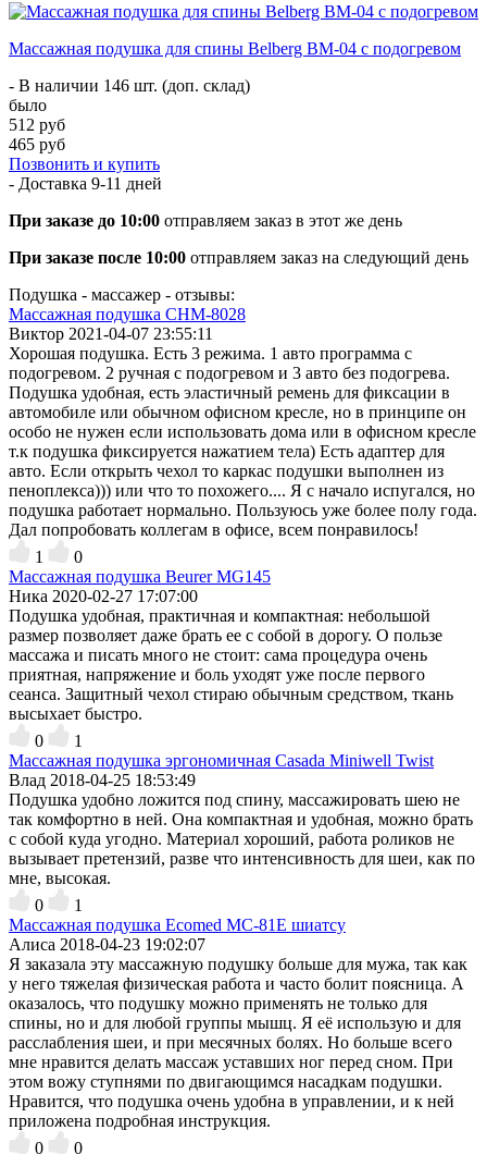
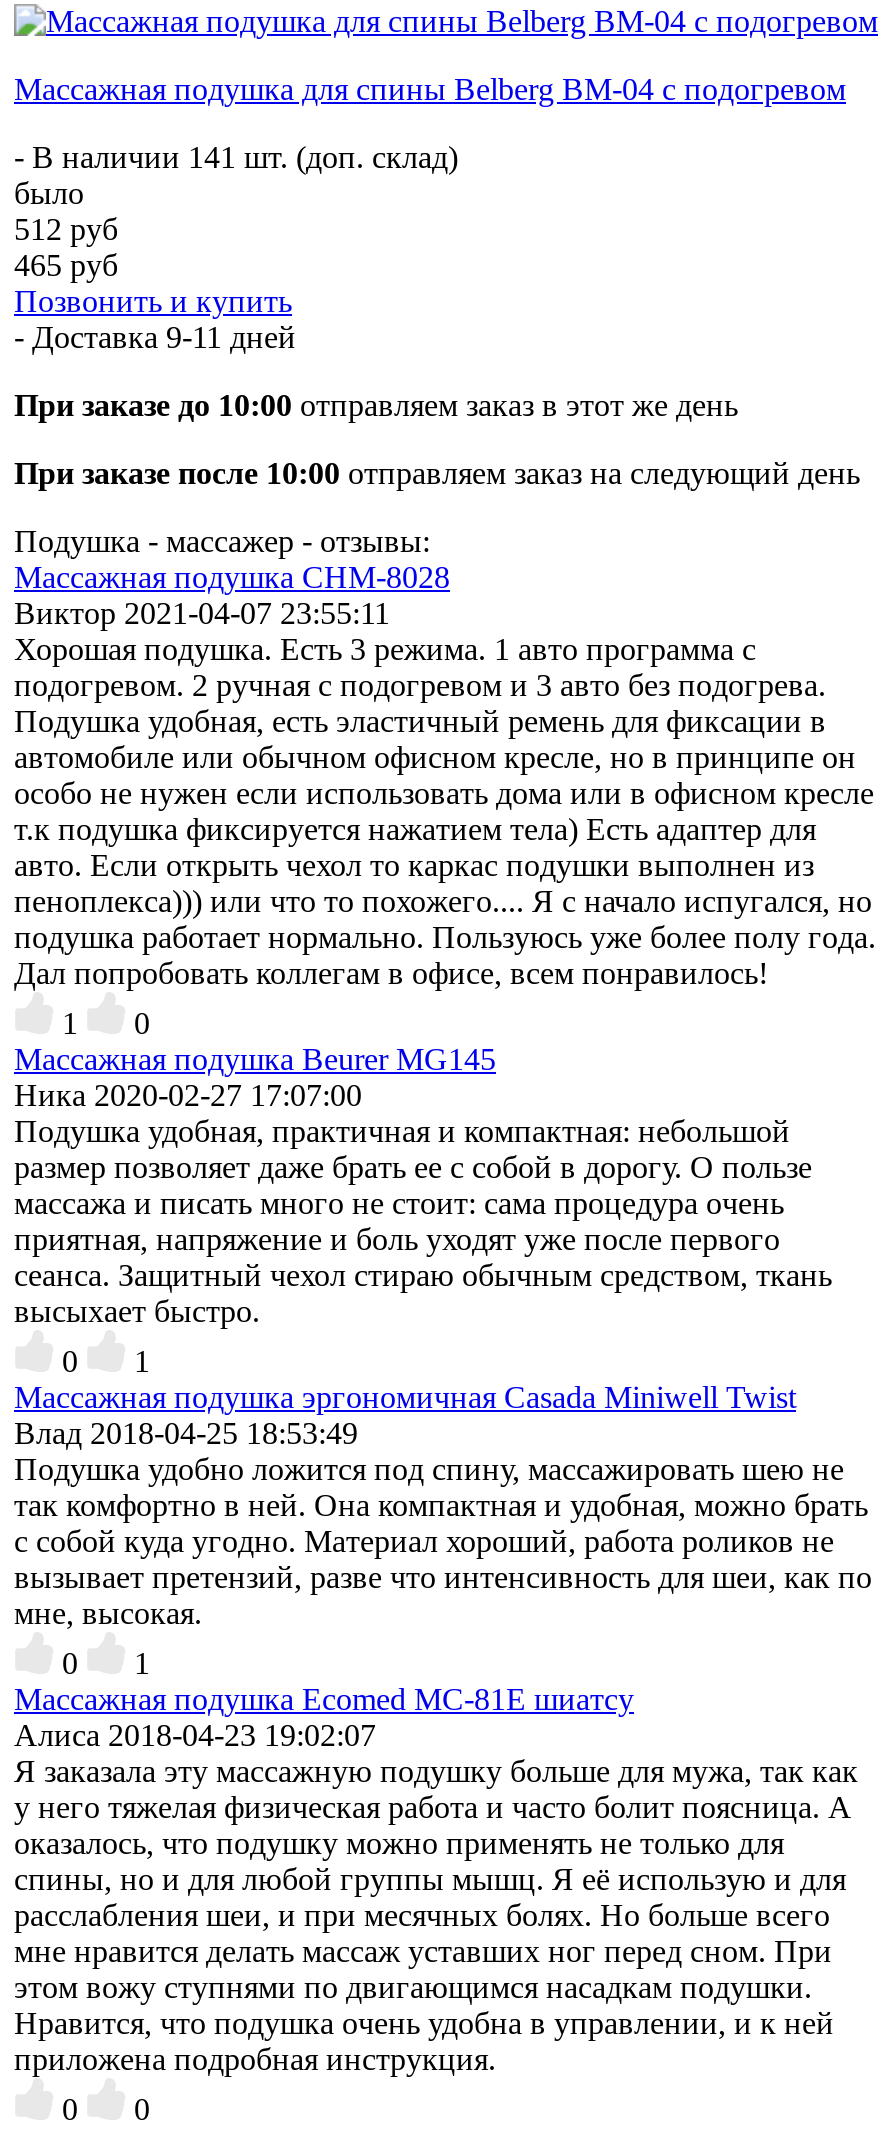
- - В наличии 146 шт. (доп. склад)
+ - В наличии 141 шт. (доп. склад)
